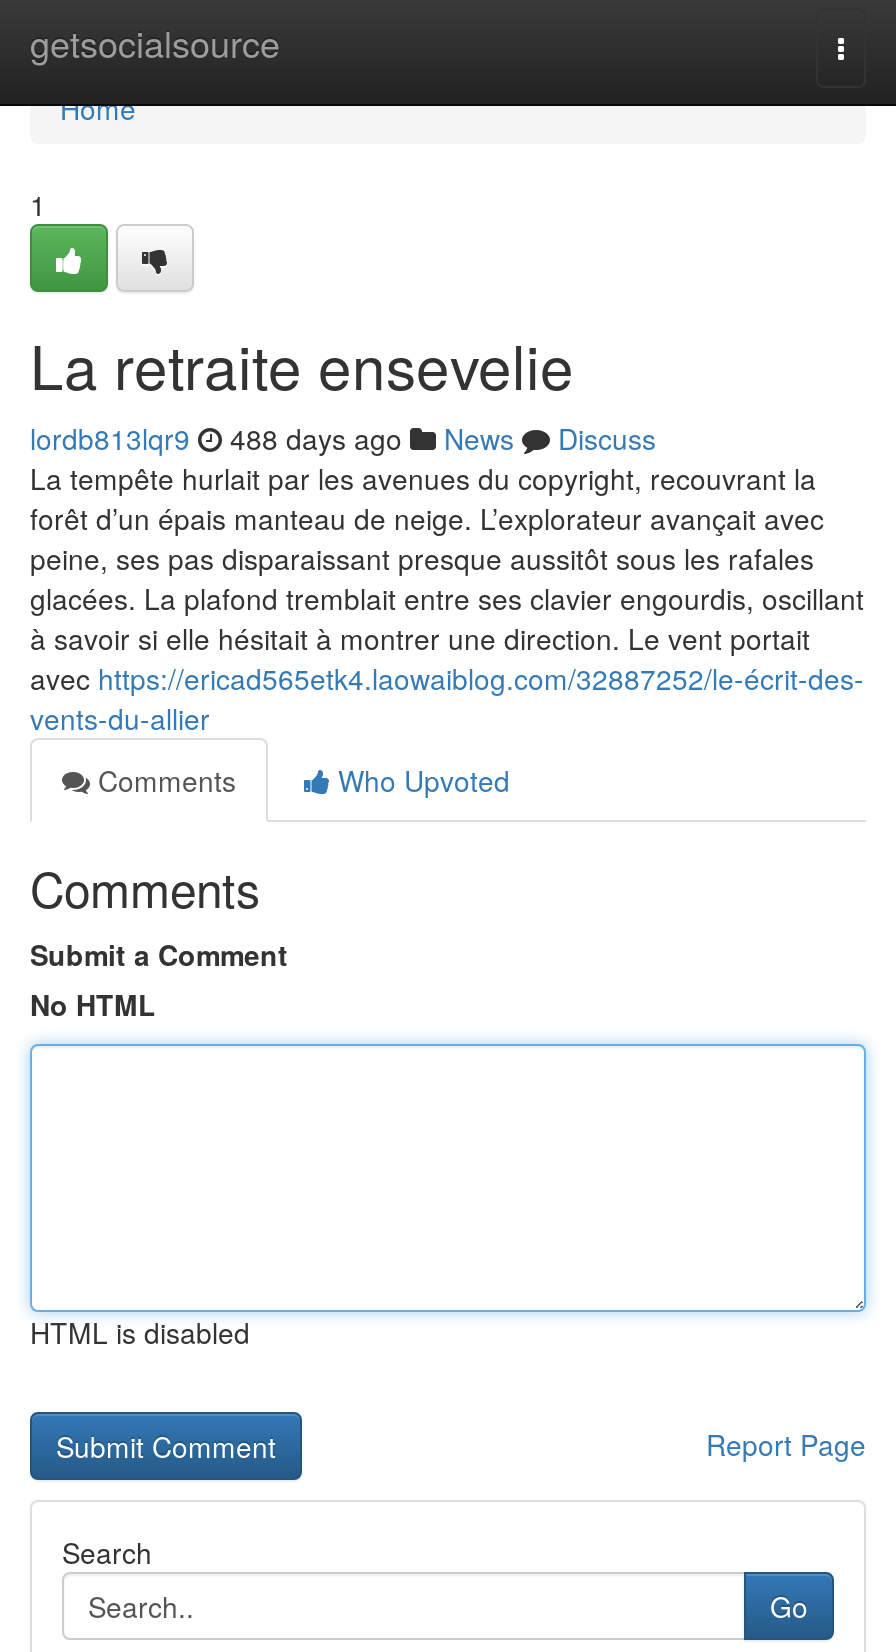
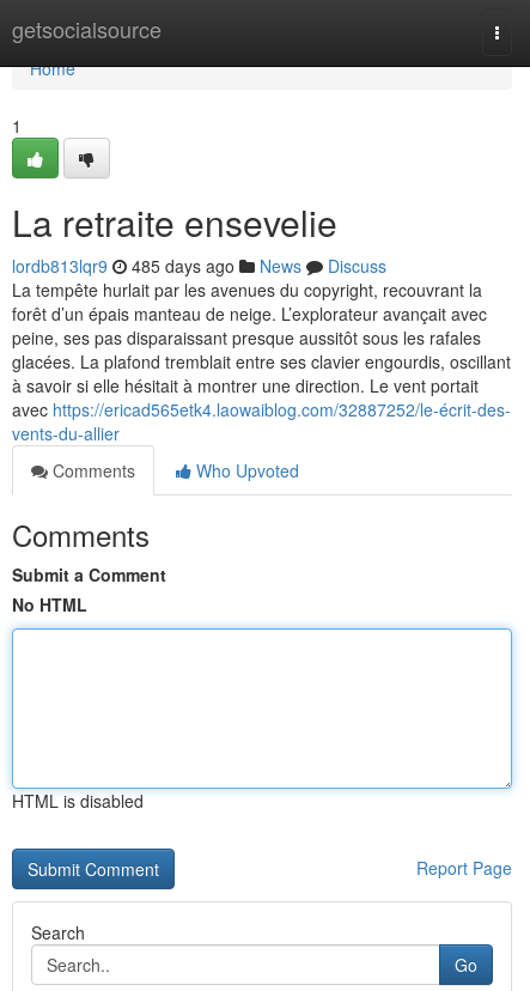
- lordb813lqr9 488 days ago News Discuss
+ lordb813lqr9 485 days ago News Discuss
